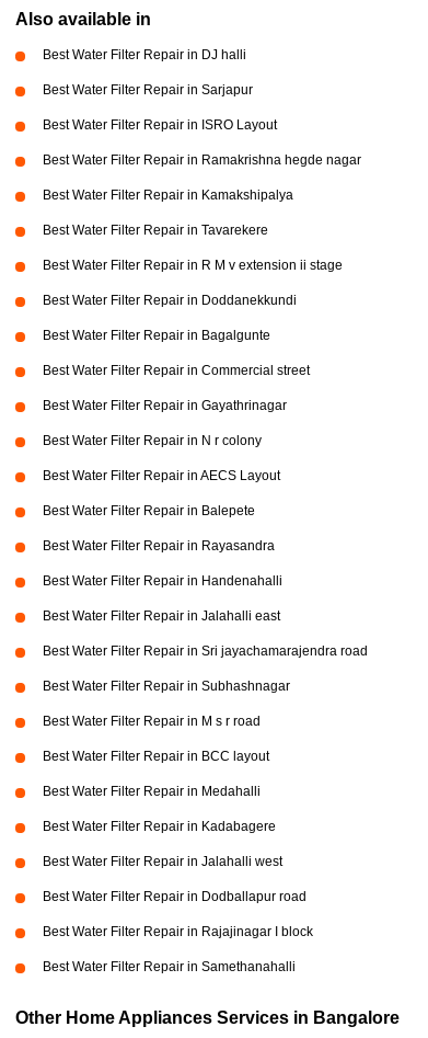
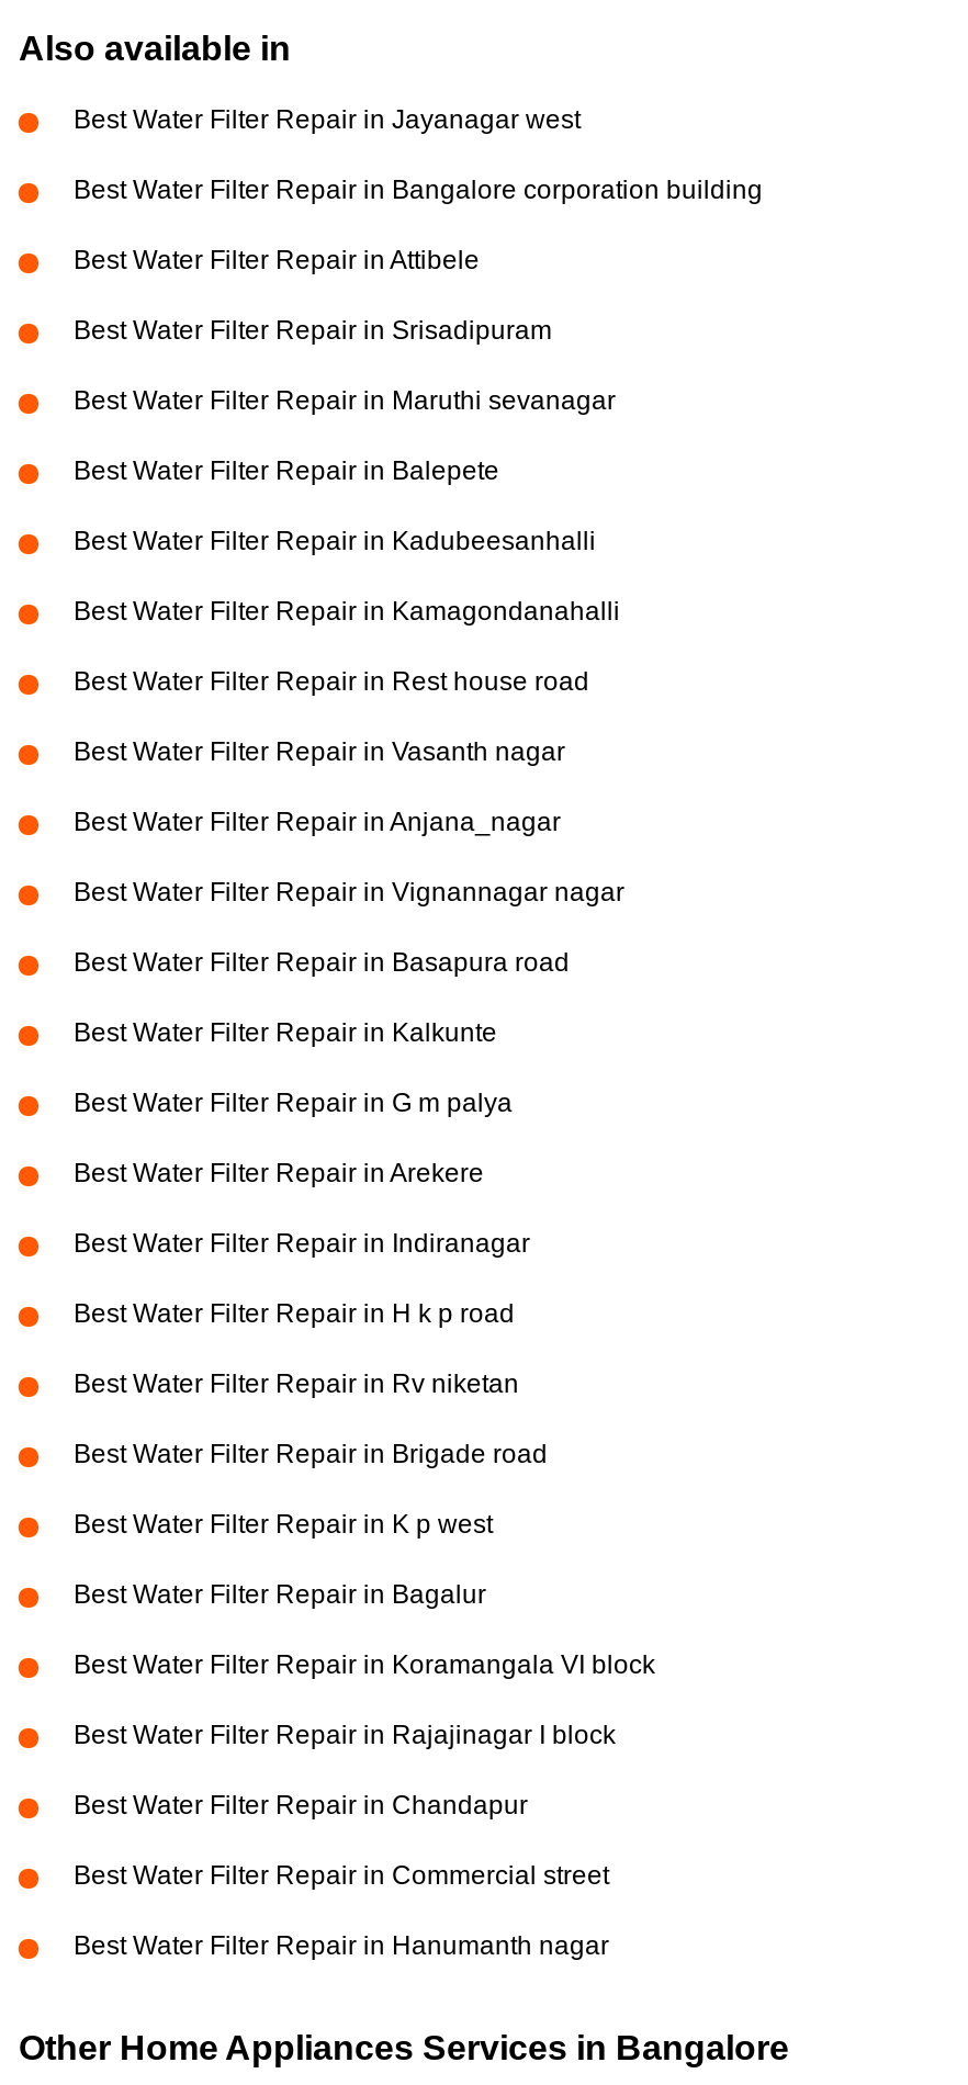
- Best Water Filter Repair in DJ halli
- Best Water Filter Repair in Sarjapur
- Best Water Filter Repair in ISRO Layout
- Best Water Filter Repair in Ramakrishna hegde nagar
- Best Water Filter Repair in Kamakshipalya
- Best Water Filter Repair in Tavarekere
- Best Water Filter Repair in R M v extension ii stage
- Best Water Filter Repair in Doddanekkundi
- Best Water Filter Repair in Bagalgunte
+ Best Water Filter Repair in Jayanagar west
+ Best Water Filter Repair in Bangalore corporation building
+ Best Water Filter Repair in Attibele
+ Best Water Filter Repair in Srisadipuram
+ Best Water Filter Repair in Maruthi sevanagar
+ Best Water Filter Repair in Kadubeesanhalli
+ Best Water Filter Repair in Kamagondanahalli
+ Best Water Filter Repair in Rest house road
+ Best Water Filter Repair in Vasanth nagar
+ Best Water Filter Repair in Anjana_nagar
+ Best Water Filter Repair in Vignannagar nagar
+ Best Water Filter Repair in Basapura road
+ Best Water Filter Repair in Kalkunte
+ Best Water Filter Repair in G m palya
+ Best Water Filter Repair in Arekere
+ Best Water Filter Repair in Indiranagar
+ Best Water Filter Repair in H k p road
+ Best Water Filter Repair in Rv niketan
+ Best Water Filter Repair in Brigade road
+ Best Water Filter Repair in K p west
+ Best Water Filter Repair in Bagalur
+ Best Water Filter Repair in Koramangala VI block
+ Best Water Filter Repair in Chandapur

moved down: Best Water Filter Repair in Commercial street

- Best Water Filter Repair in Gayathrinagar
- Best Water Filter Repair in N r colony
- Best Water Filter Repair in AECS Layout
- Best Water Filter Repair in Rayasandra
- Best Water Filter Repair in Handenahalli
- Best Water Filter Repair in Jalahalli east
- Best Water Filter Repair in Sri jayachamarajendra road
- Best Water Filter Repair in Subhashnagar
- Best Water Filter Repair in M s r road
- Best Water Filter Repair in BCC layout
- Best Water Filter Repair in Medahalli
- Best Water Filter Repair in Kadabagere
- Best Water Filter Repair in Jalahalli west
- Best Water Filter Repair in Dodballapur road
- Best Water Filter Repair in Samethanahalli
+ Best Water Filter Repair in Hanumanth nagar

moved up: Best Water Filter Repair in Balepete

moved up: Best Water Filter Repair in Rajajinagar I block
